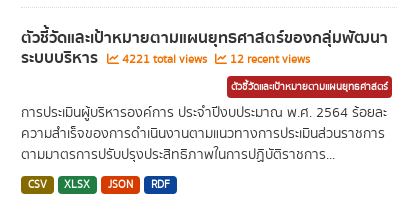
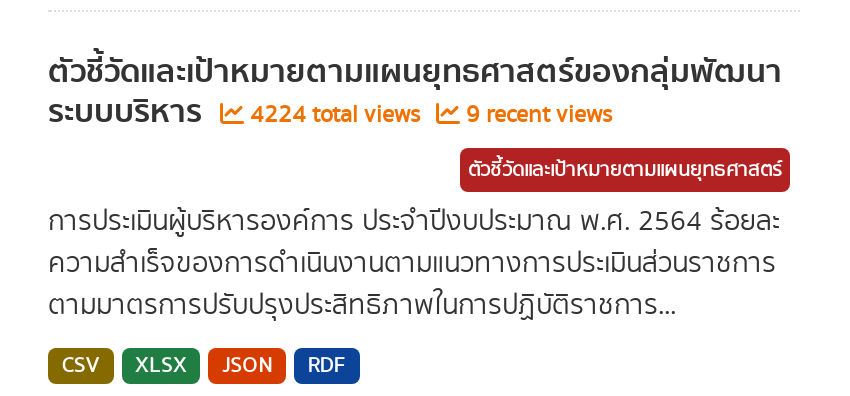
- 4221 total views
+ 4224 total views

- 12 recent views
+ 9 recent views
